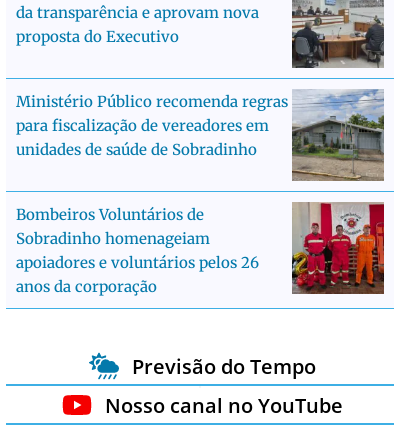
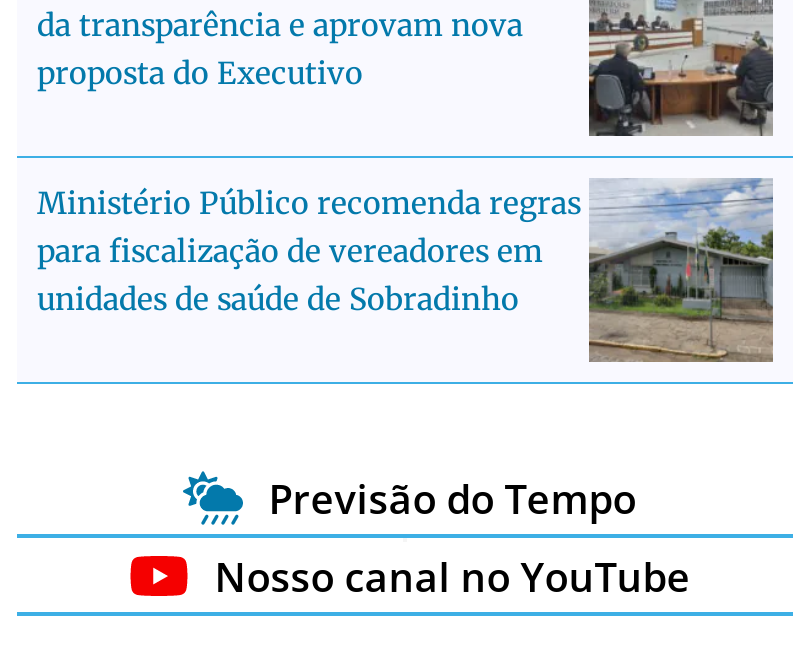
- [image]
- Bombeiros Voluntários de
- Sobradinho homenageiam
- apoiadores e voluntários pelos 26
- anos da corporação
